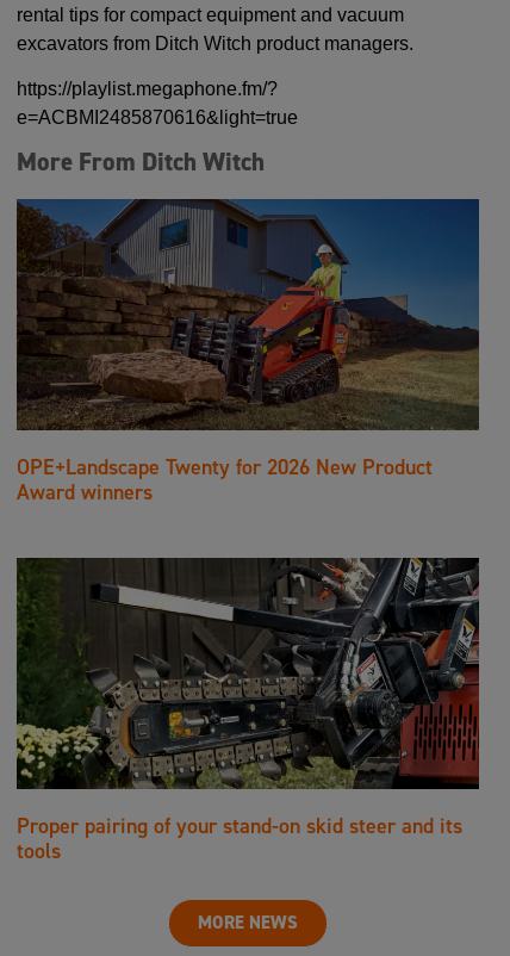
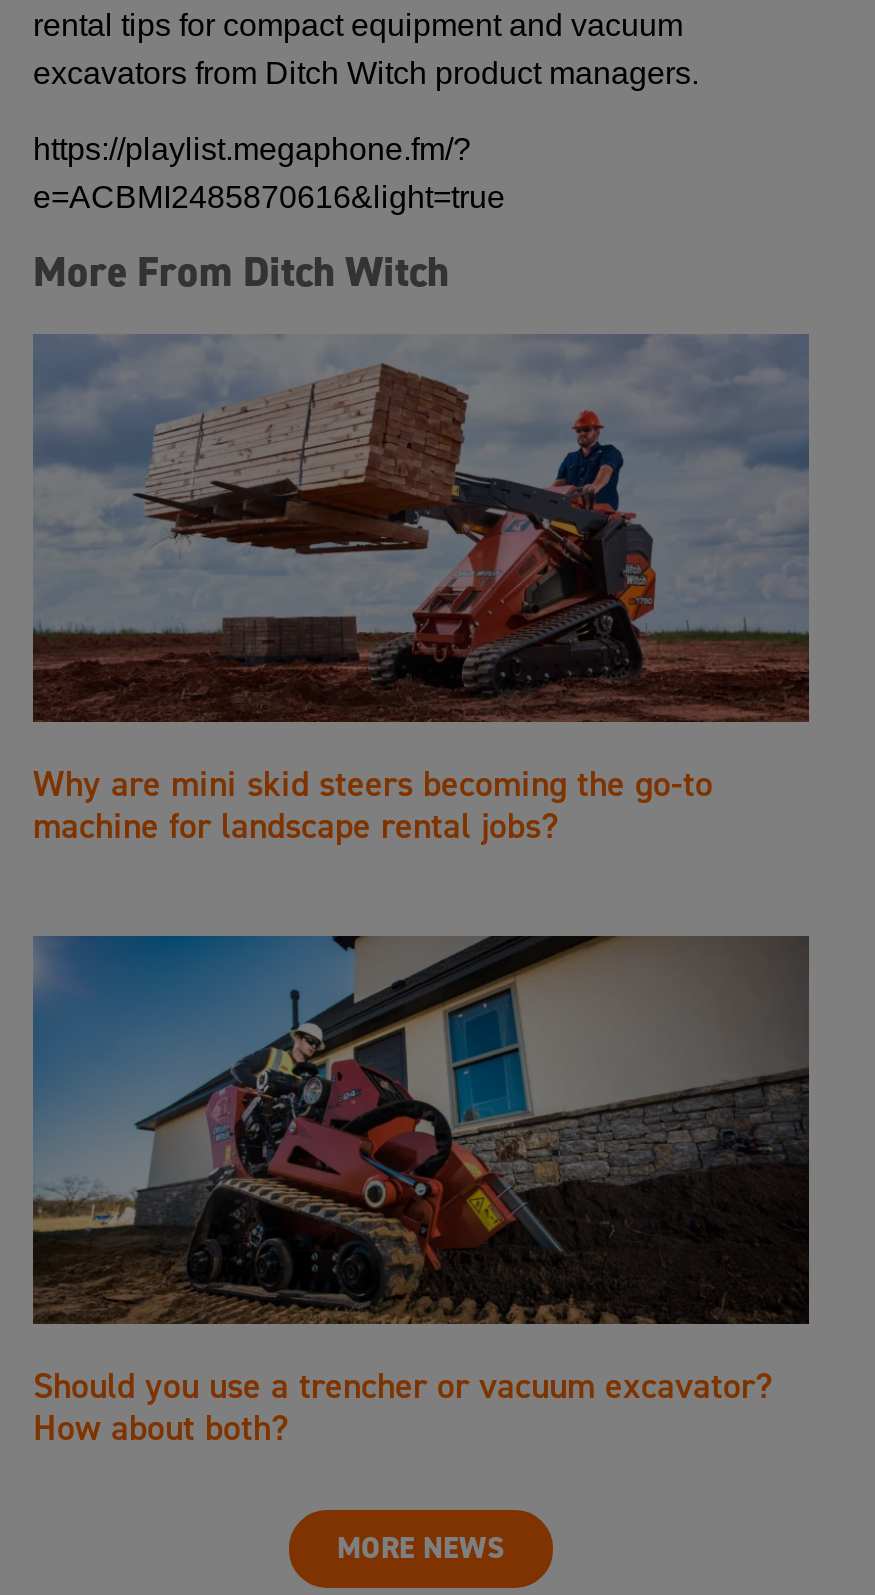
- [image]
- OPE+Landscape Twenty for 2026 New Product
- Award winners
+ [image]
+ Why are mini skid steers becoming the go-to
+ machine for landscape rental jobs?

- [image]
- Proper pairing of your stand-on skid steer and its
- tools
+ [image]
+ Should you use a trencher or vacuum excavator?
+ How about both?
